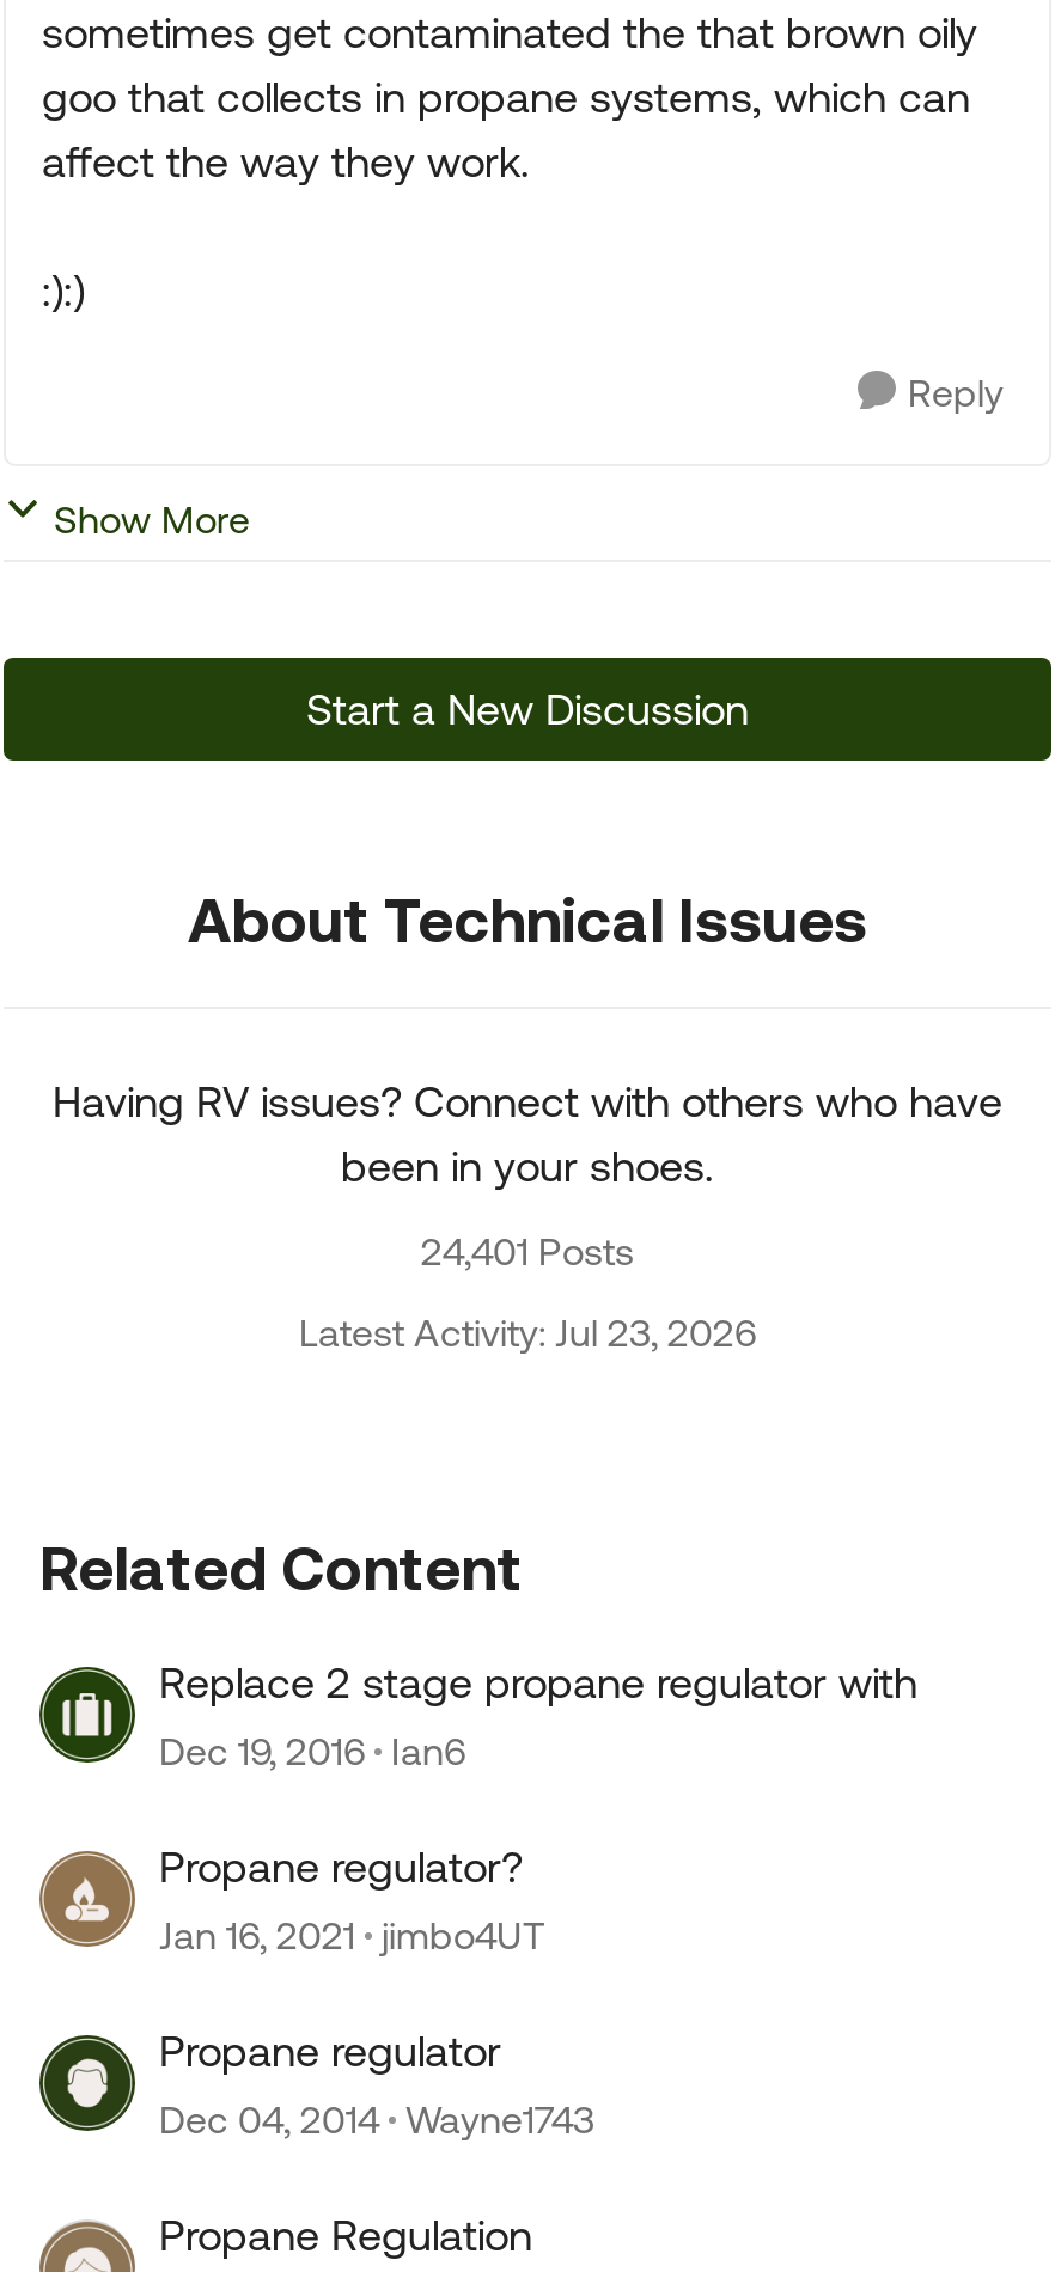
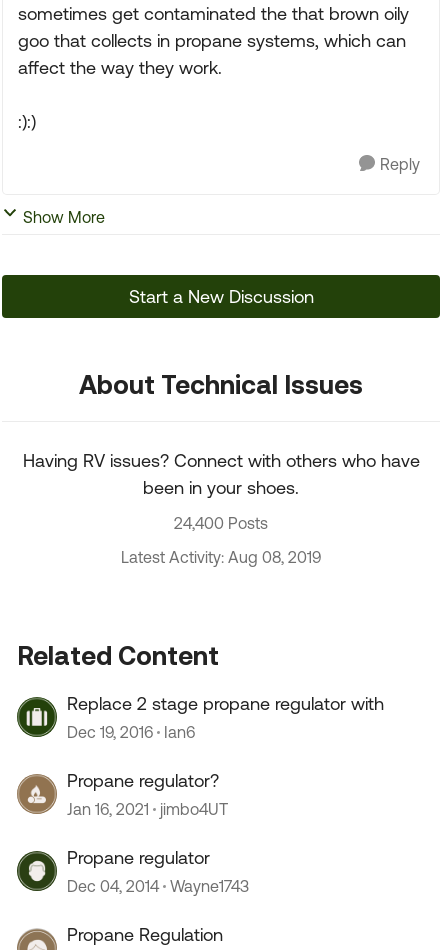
- 24,401 Posts
+ 24,400 Posts

- Latest Activity: Jul 23, 2026
+ Latest Activity: Aug 08, 2019
